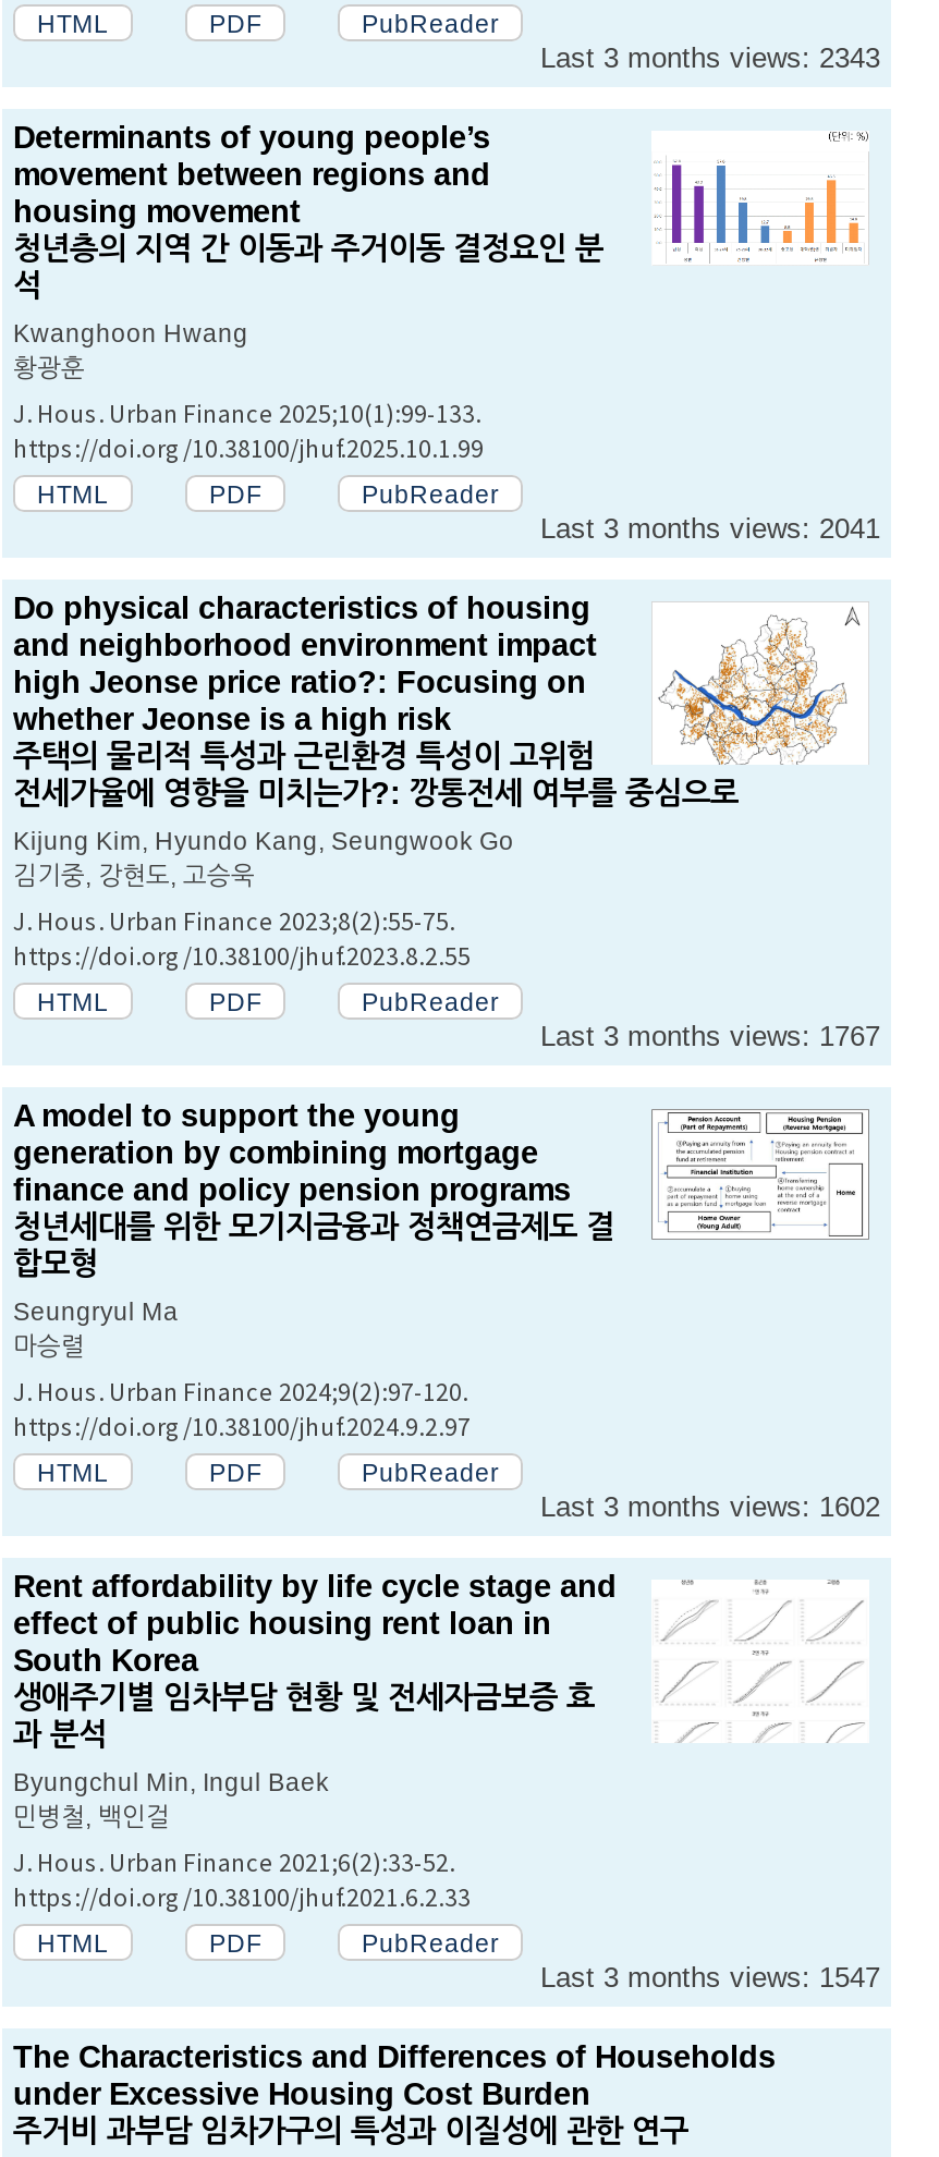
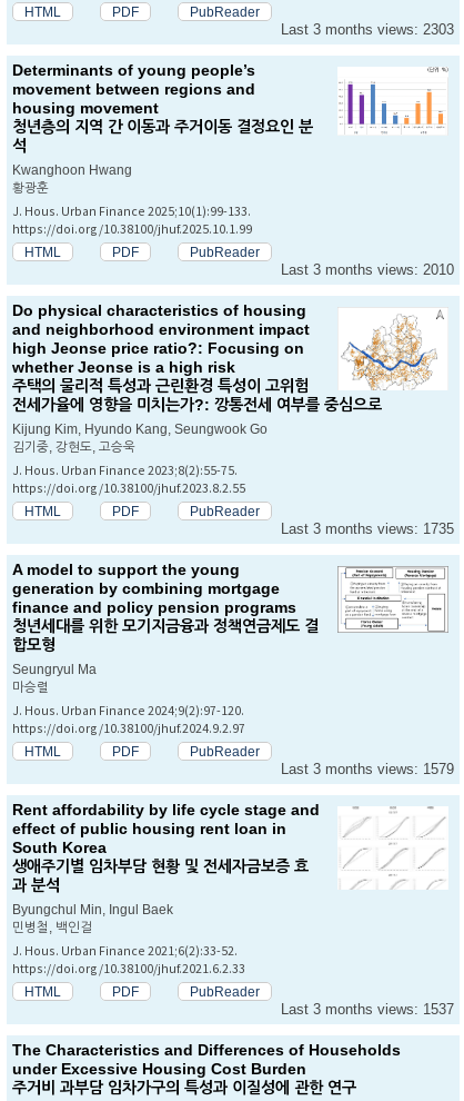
- Last 3 months views: 2343
+ Last 3 months views: 2303

- Last 3 months views: 2041
+ Last 3 months views: 2010

- Last 3 months views: 1767
+ Last 3 months views: 1735

- Last 3 months views: 1602
+ Last 3 months views: 1579

- Last 3 months views: 1547
+ Last 3 months views: 1537
